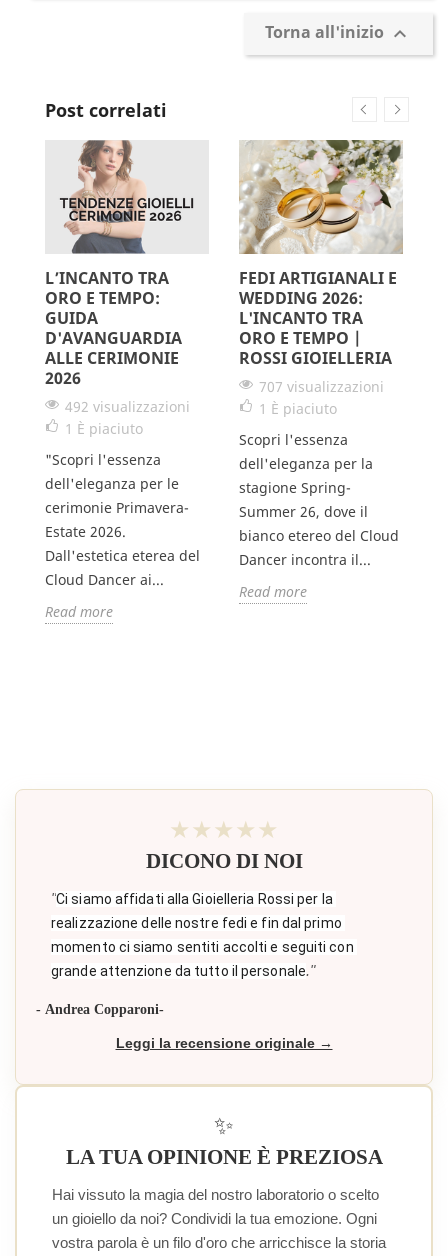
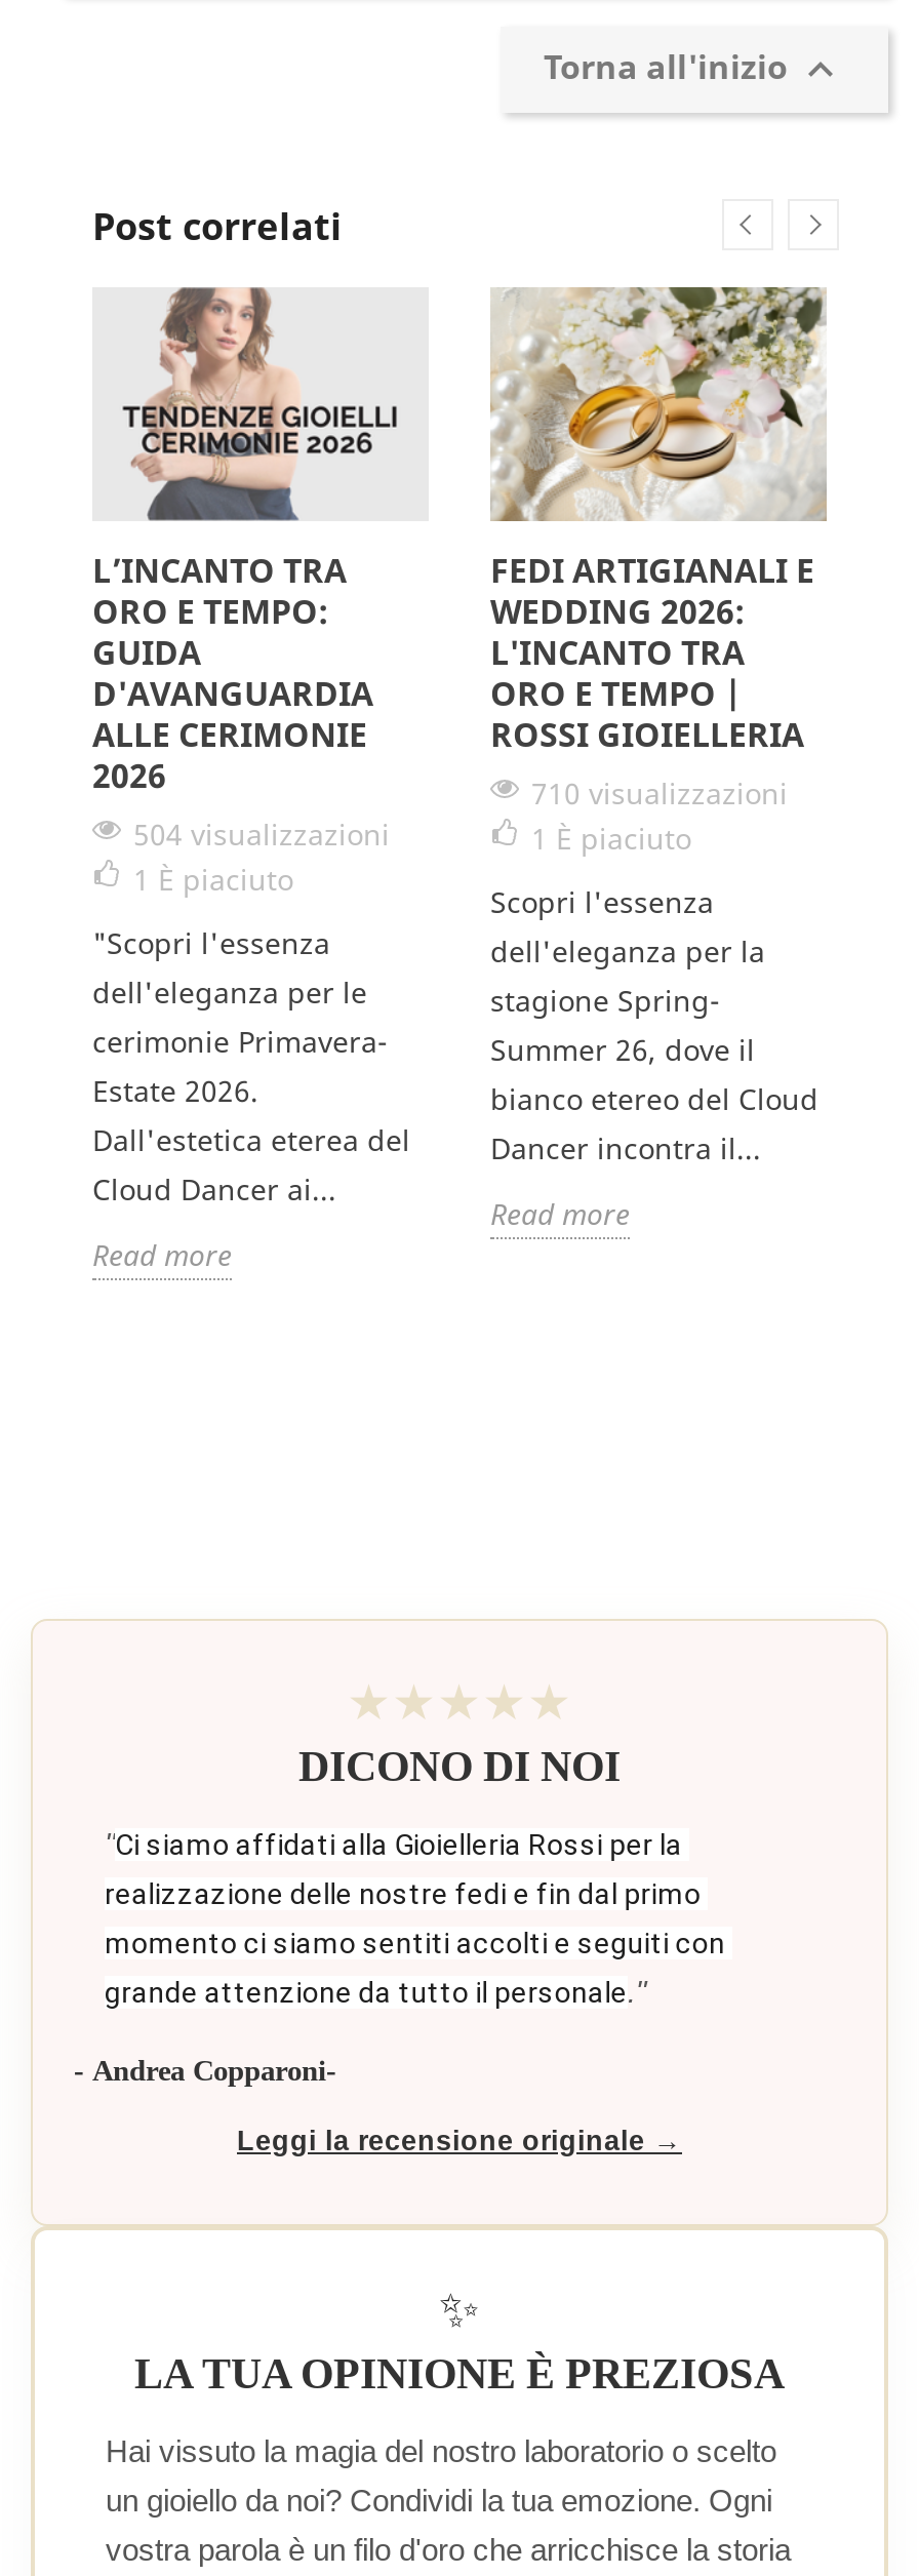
- 707 visualizzazioni
+ 710 visualizzazioni

- 492 visualizzazioni
+ 504 visualizzazioni
